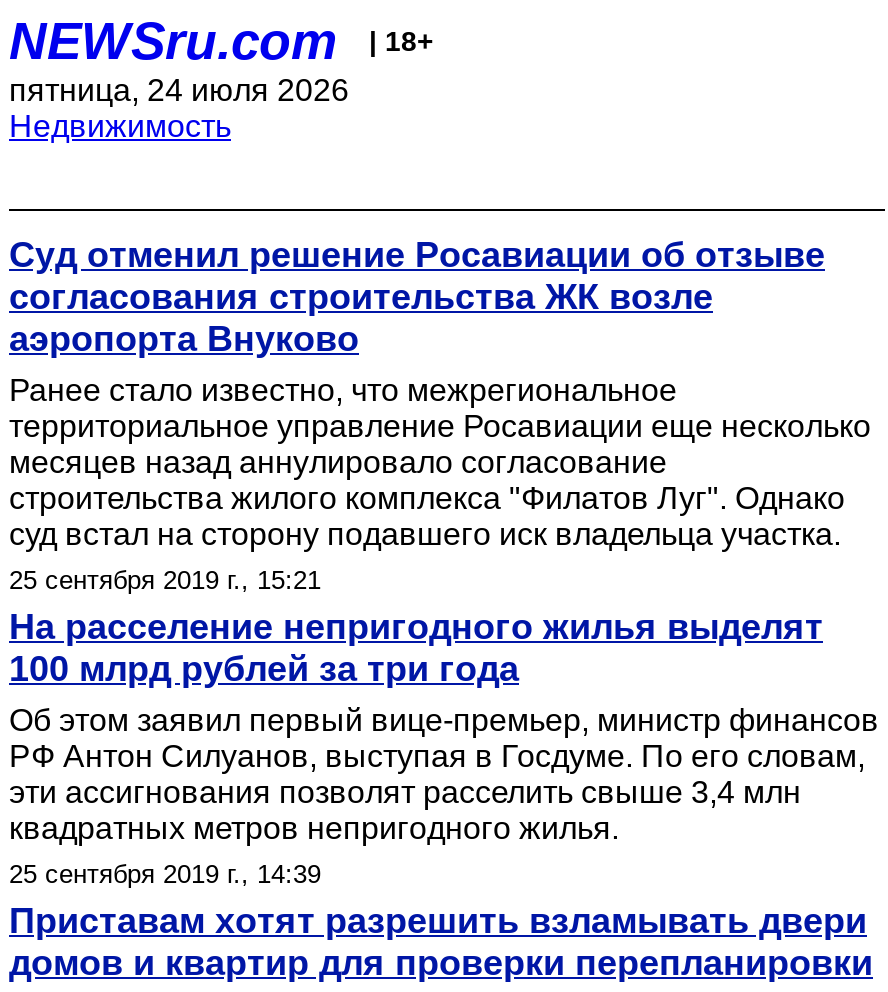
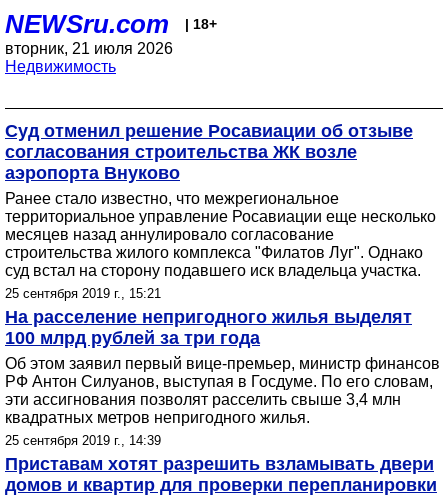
- пятница, 24 июля 2026
+ вторник, 21 июля 2026
